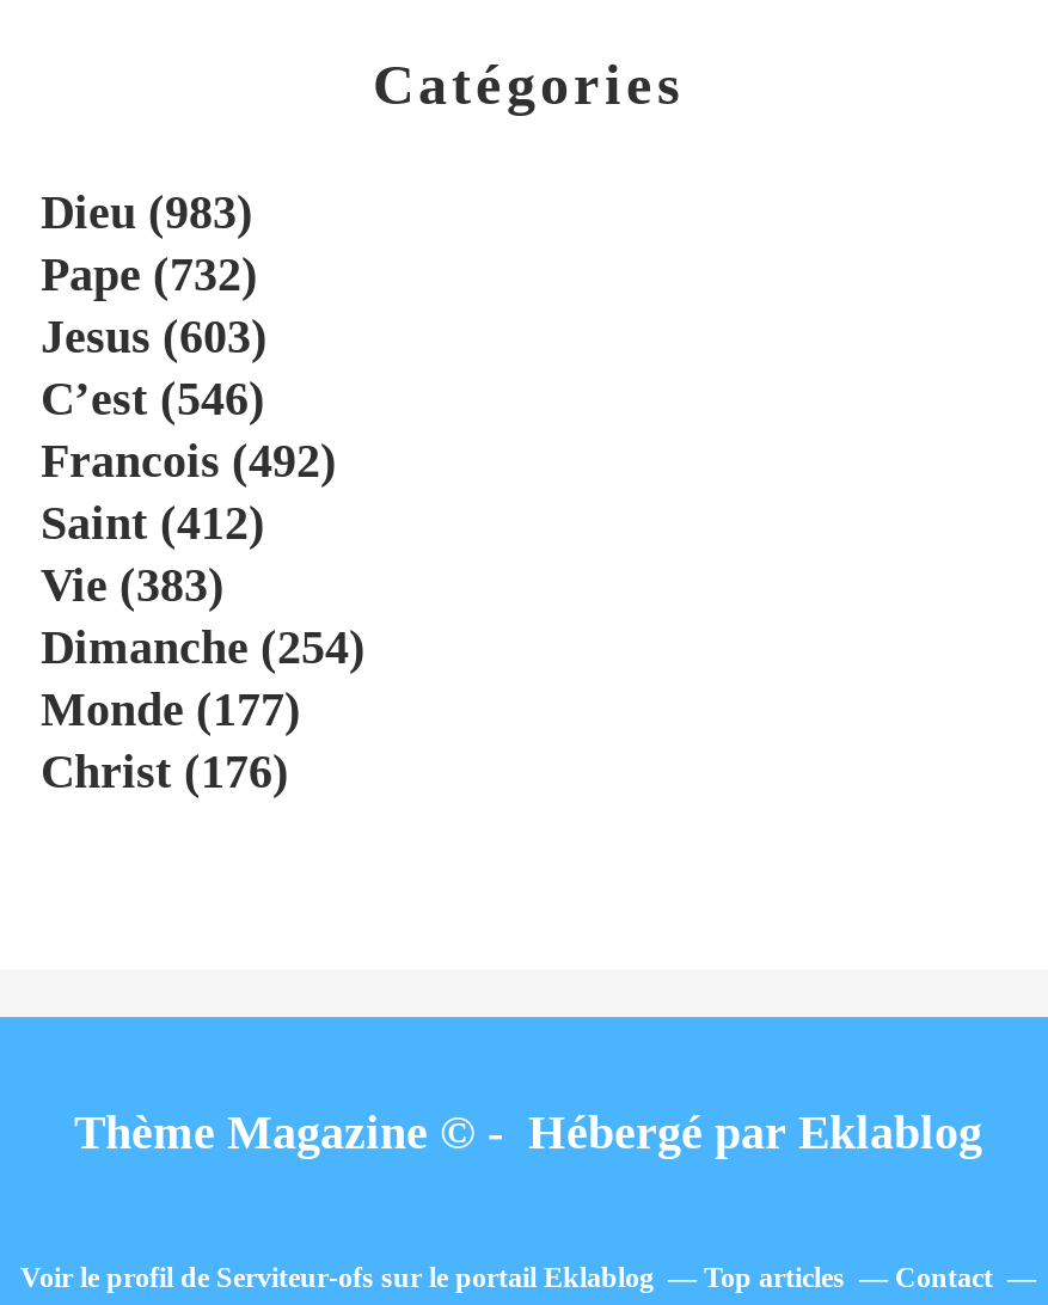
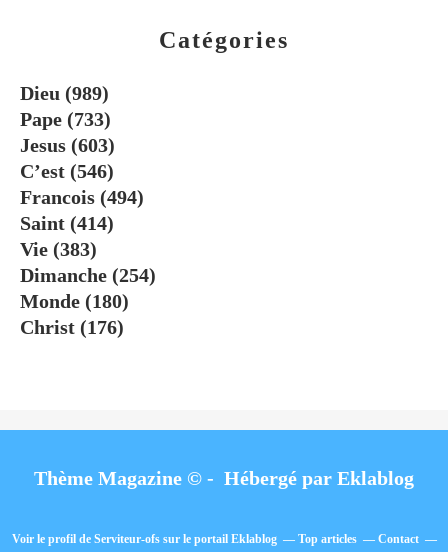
- Dieu (983)
+ Dieu (989)

- Pape (732)
+ Pape (733)

- Francois (492)
+ Francois (494)

- Saint (412)
+ Saint (414)

- Monde (177)
+ Monde (180)
